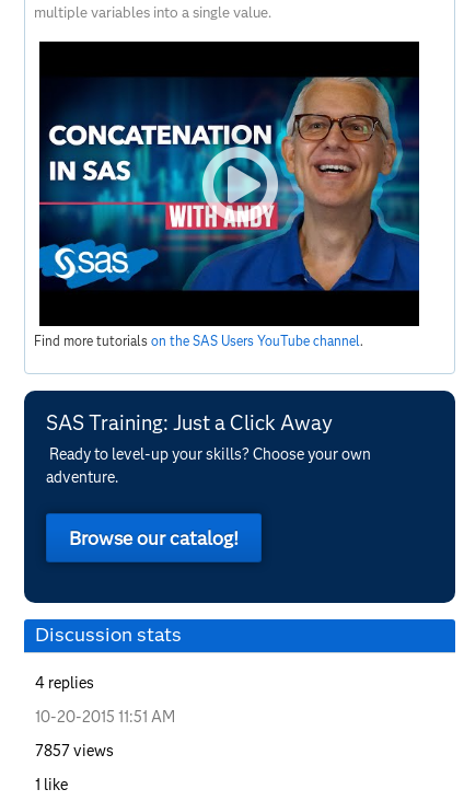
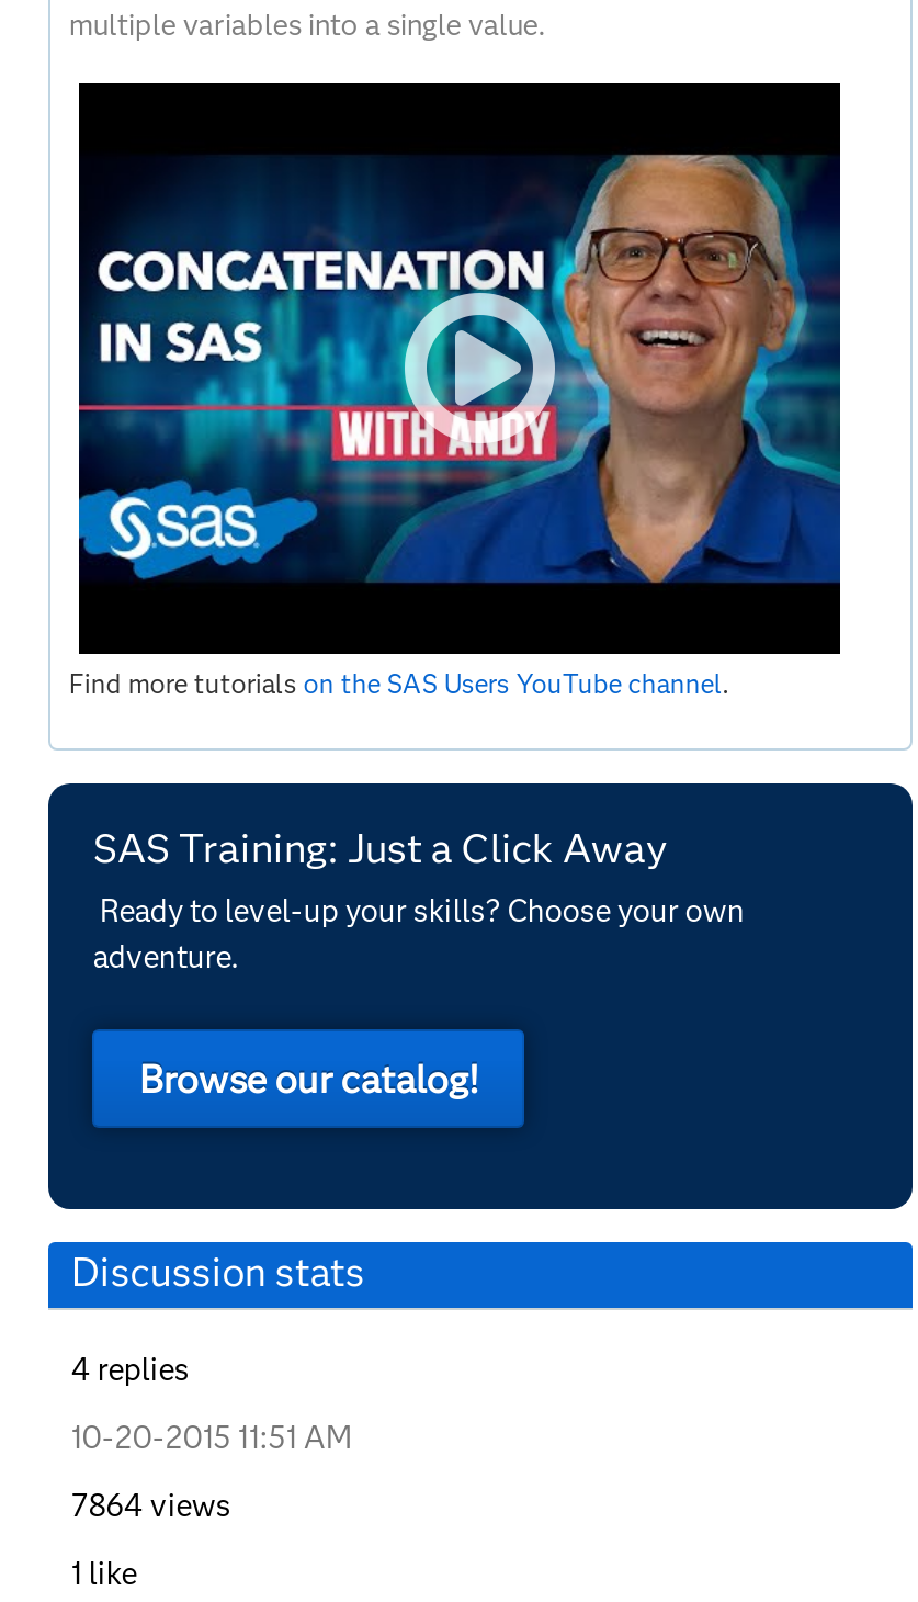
- 7857 views
+ 7864 views
